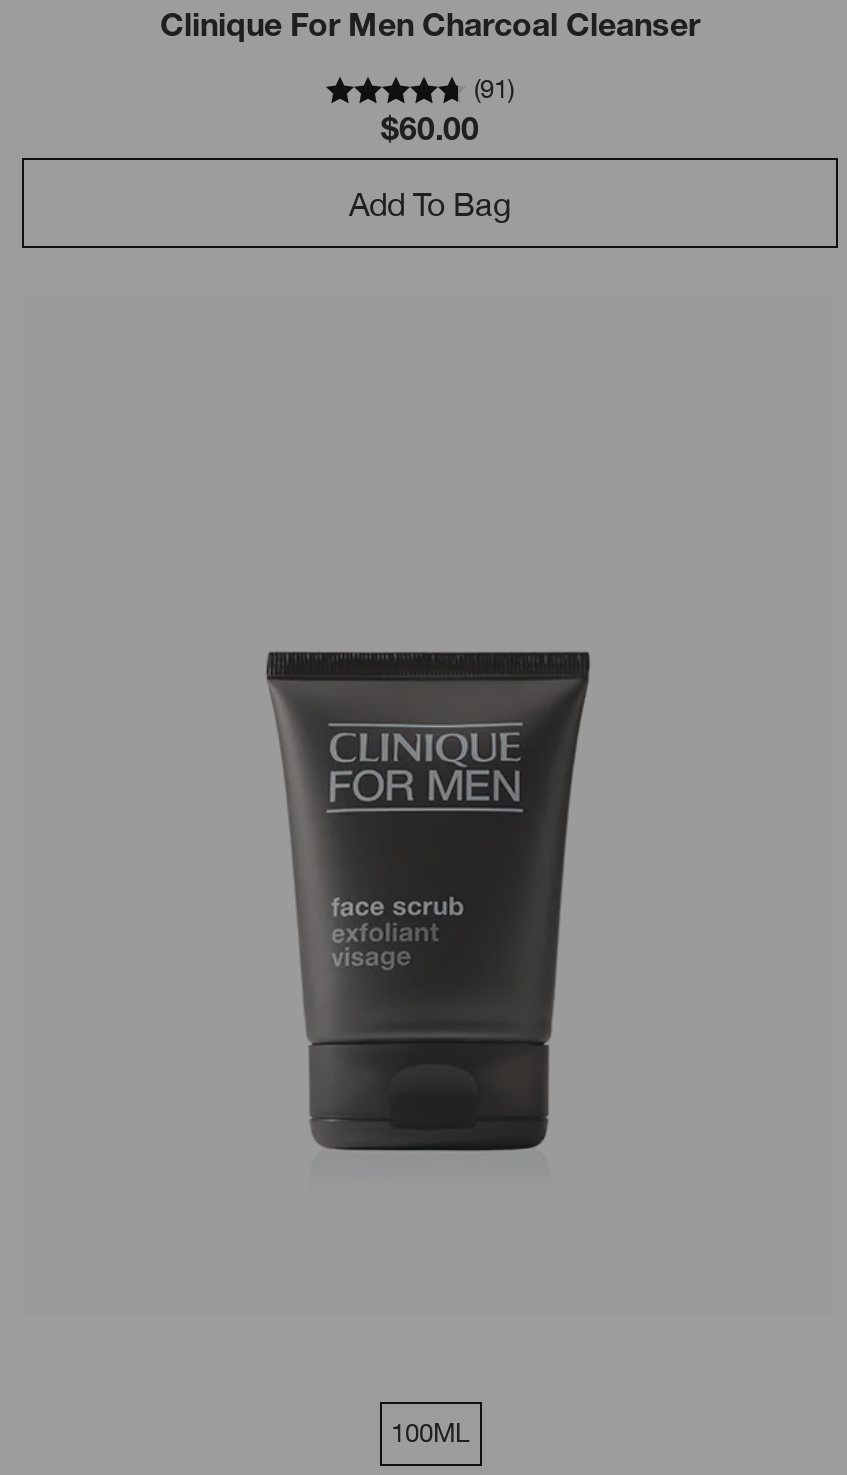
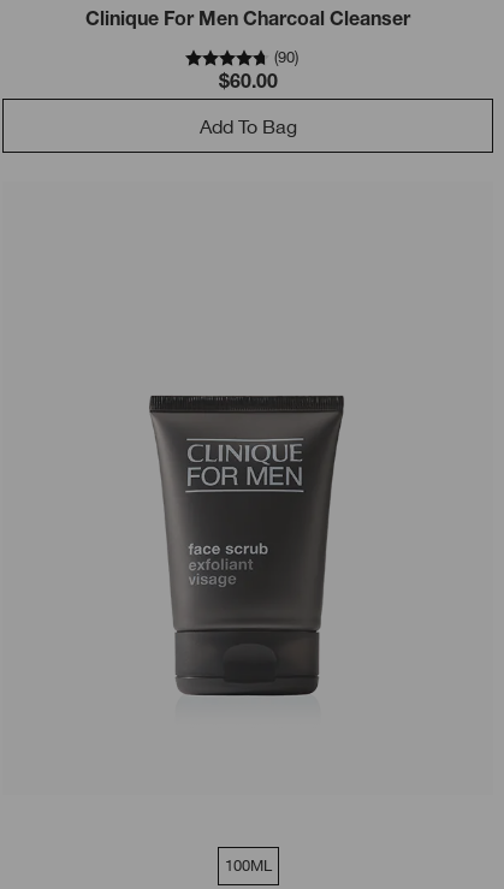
- (91)
+ (90)
